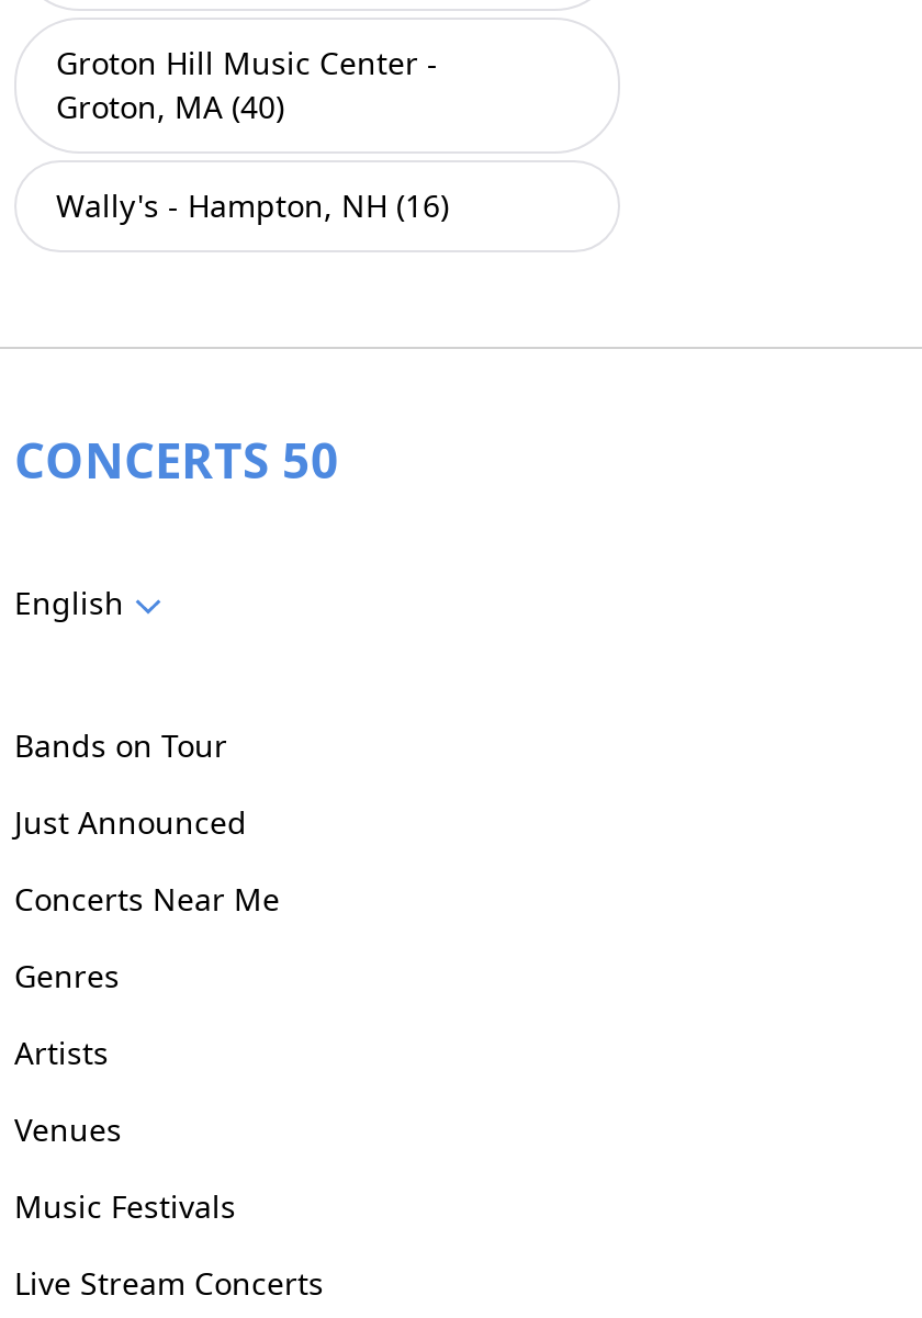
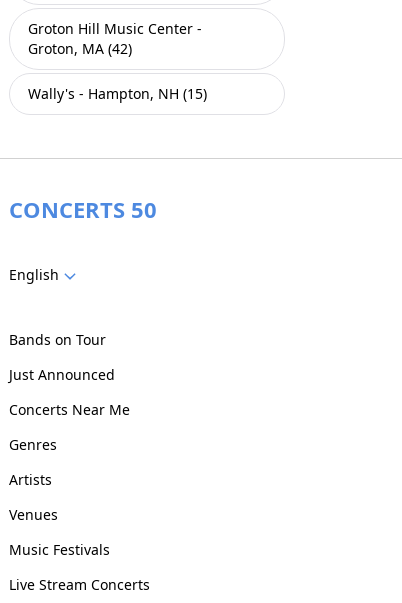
- Groton, MA (40)
+ Groton, MA (42)

- Wally's - Hampton, NH (16)
+ Wally's - Hampton, NH (15)
